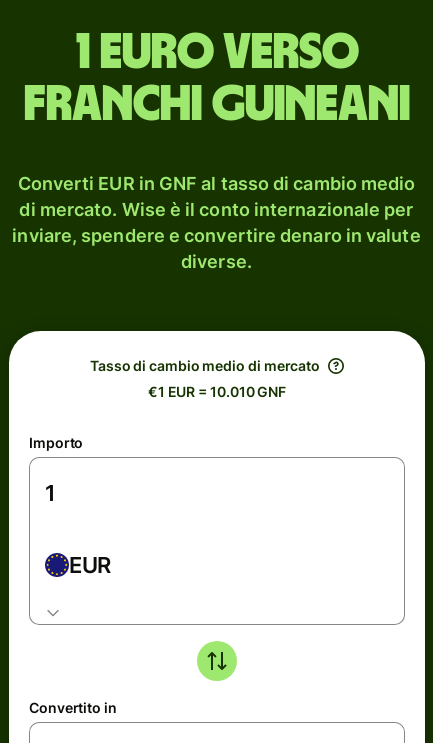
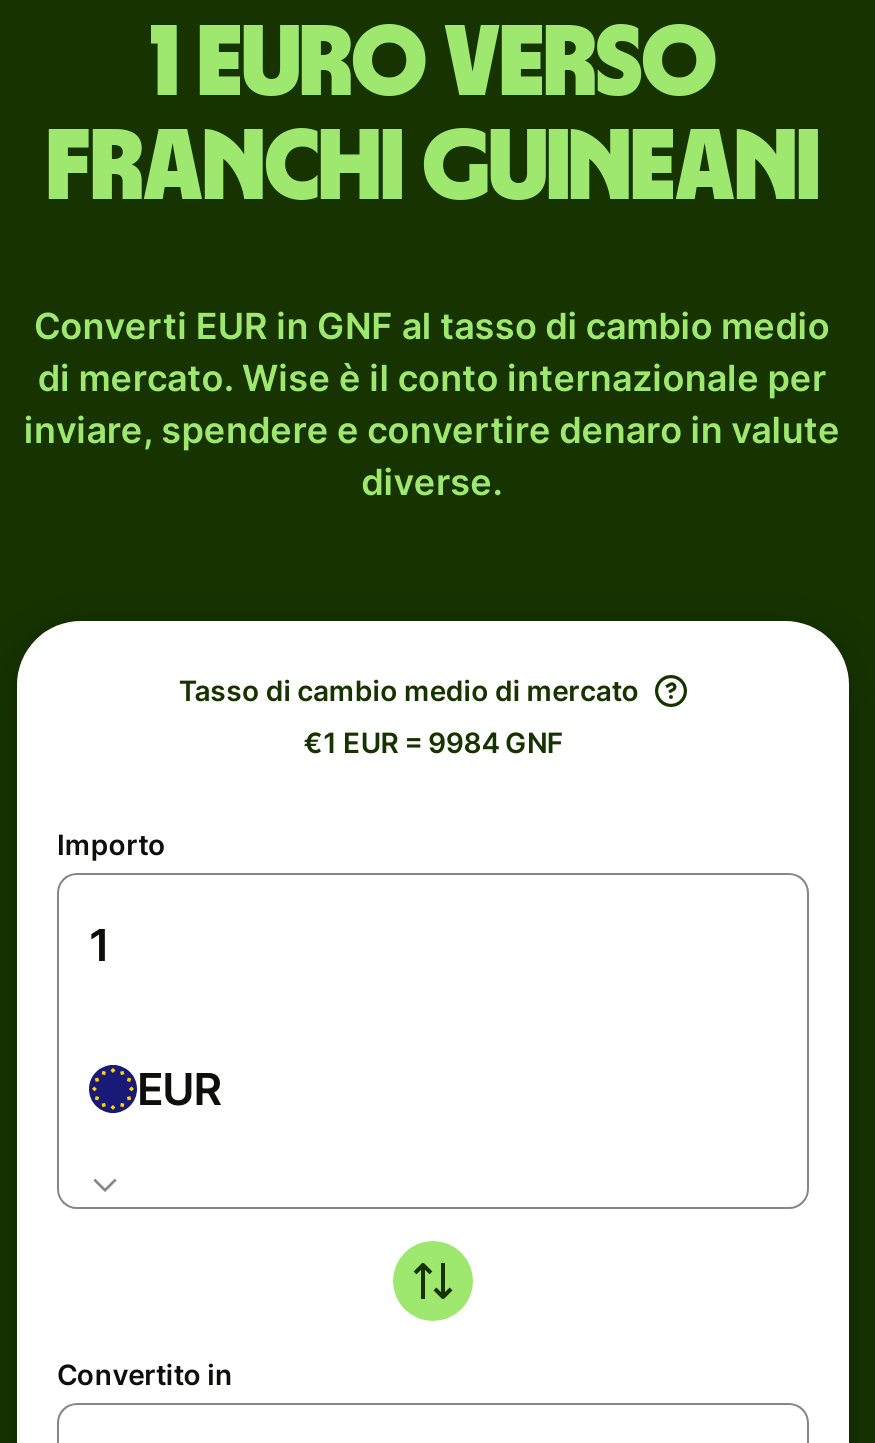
- €1 EUR = 10.010 GNF
+ €1 EUR = 9984 GNF
